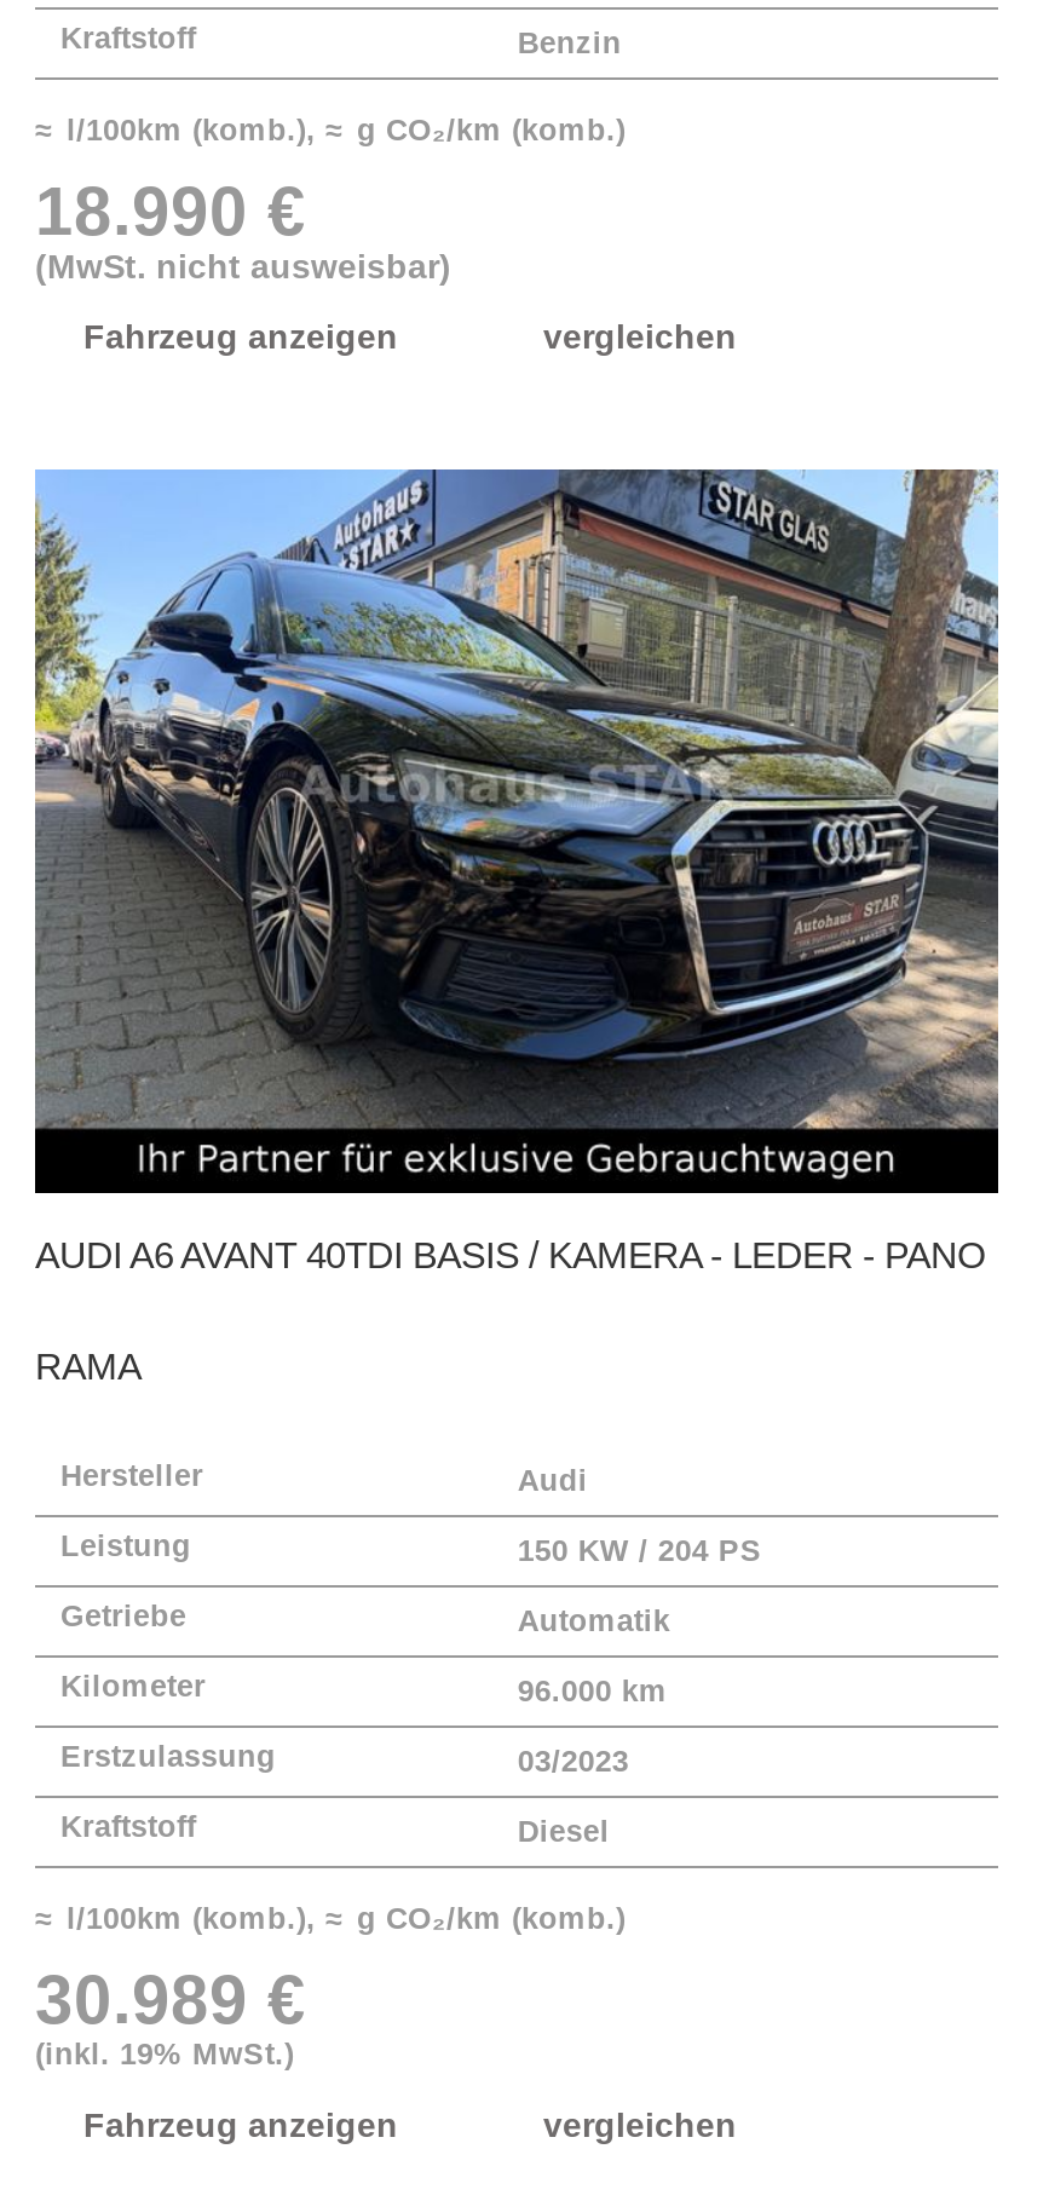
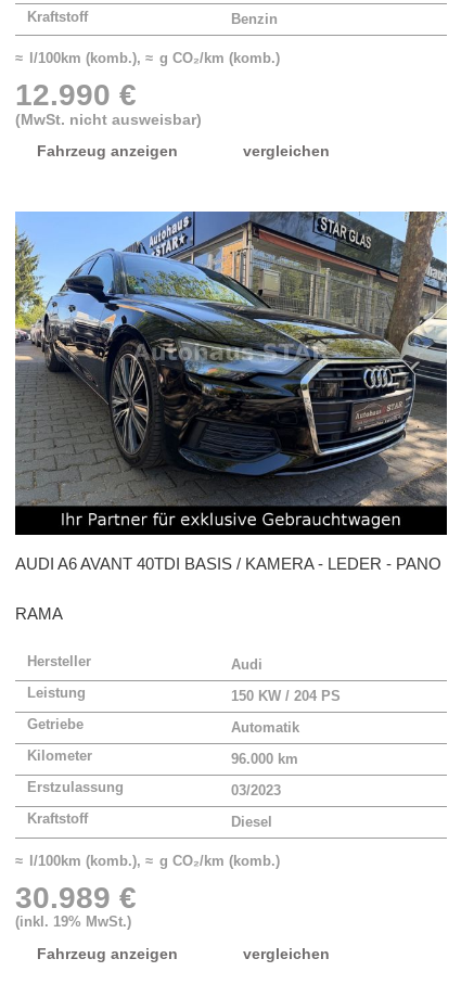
- 18.990 €
+ 12.990 €
